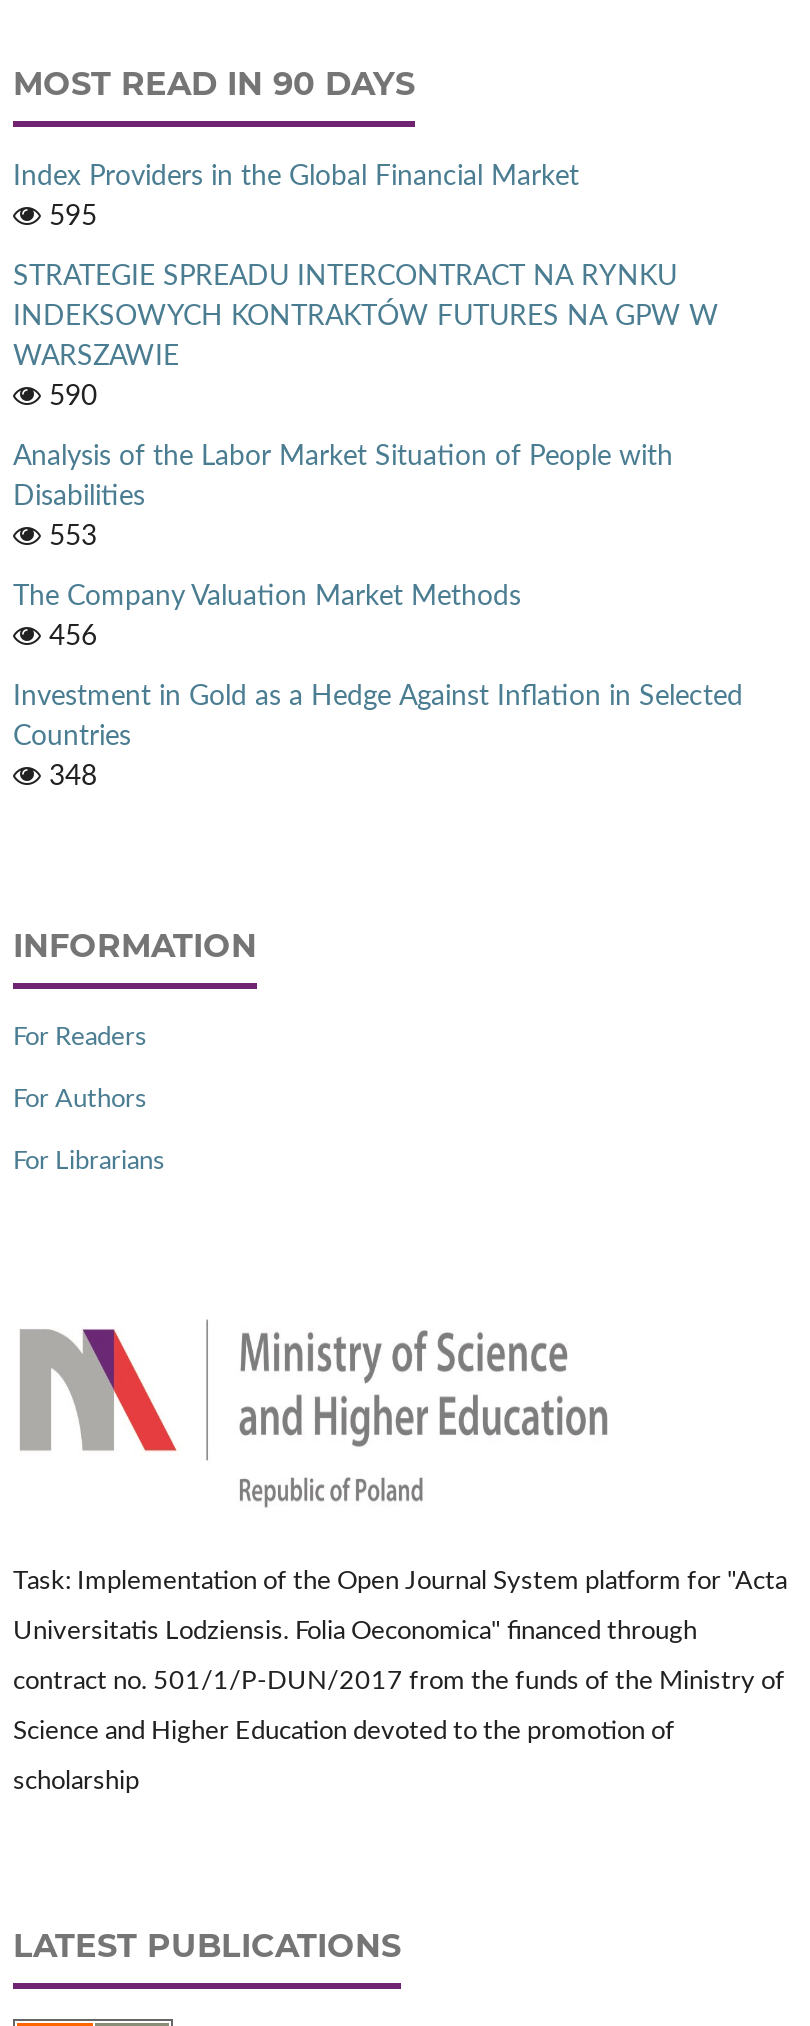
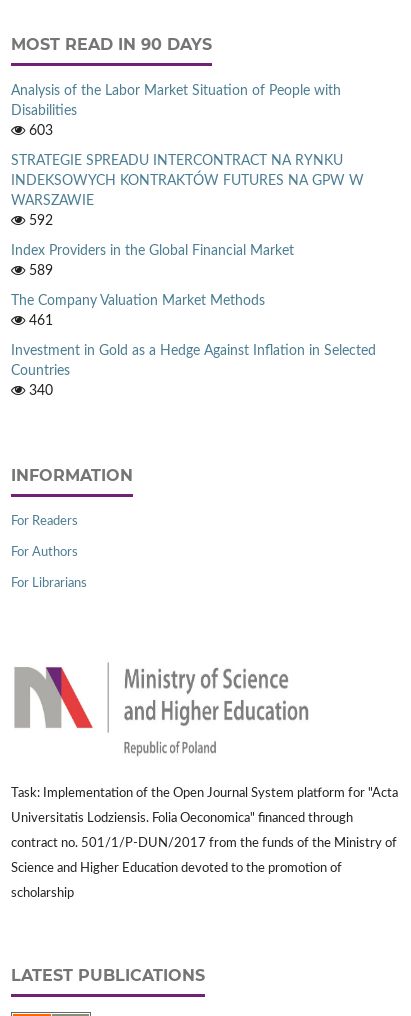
moved down: Index Providers in the Global Financial Market

- 595
+ 603

moved down: STRATEGIE SPREADU INTERCONTRACT NA RYNKU | INDEKSOWYCH KONTRAKTÓW FUTURES NA GPW W | WARSZAWIE

- 590
+ 592

moved up: Analysis of the Labor Market Situation of People with | Disabilities

- 553
+ 589

- 456
+ 461

- 348
+ 340
